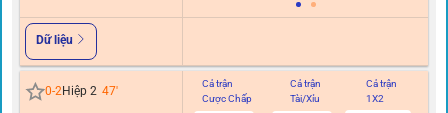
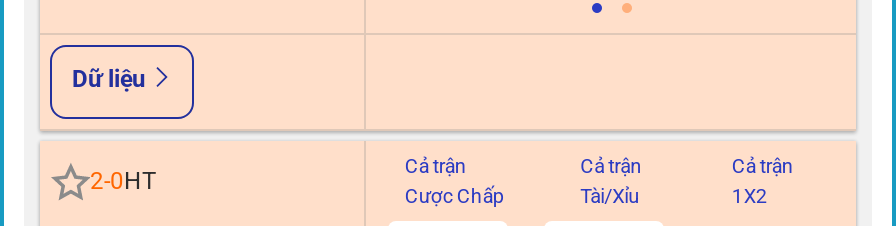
- 0-2Hiệp 2 47
+ 2-0HT
